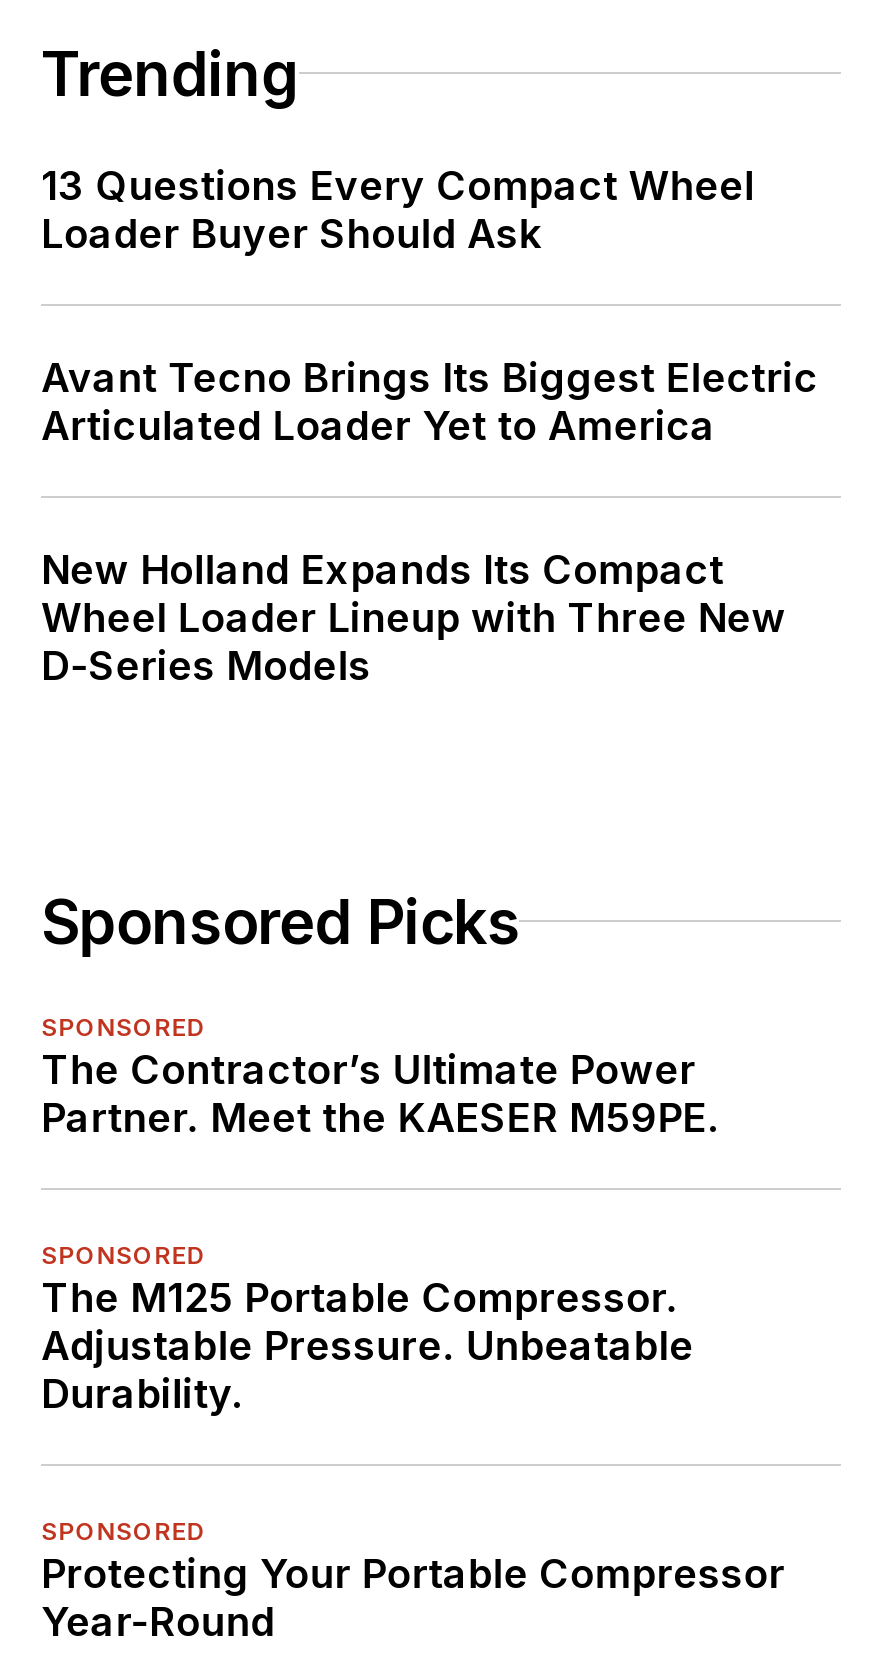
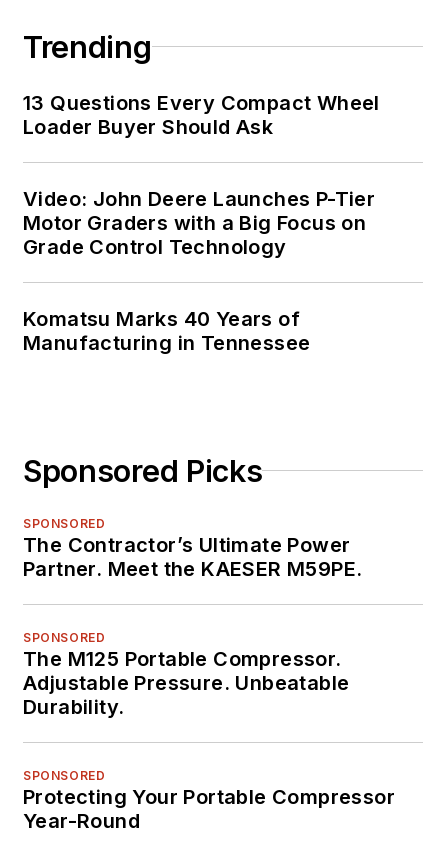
- Avant Tecno Brings Its Biggest Electric
- Articulated Loader Yet to America
+ Video: John Deere Launches P-Tier
+ Motor Graders with a Big Focus on
+ Grade Control Technology

- New Holland Expands Its Compact
- Wheel Loader Lineup with Three New
- D-Series Models
+ Komatsu Marks 40 Years of
+ Manufacturing in Tennessee
